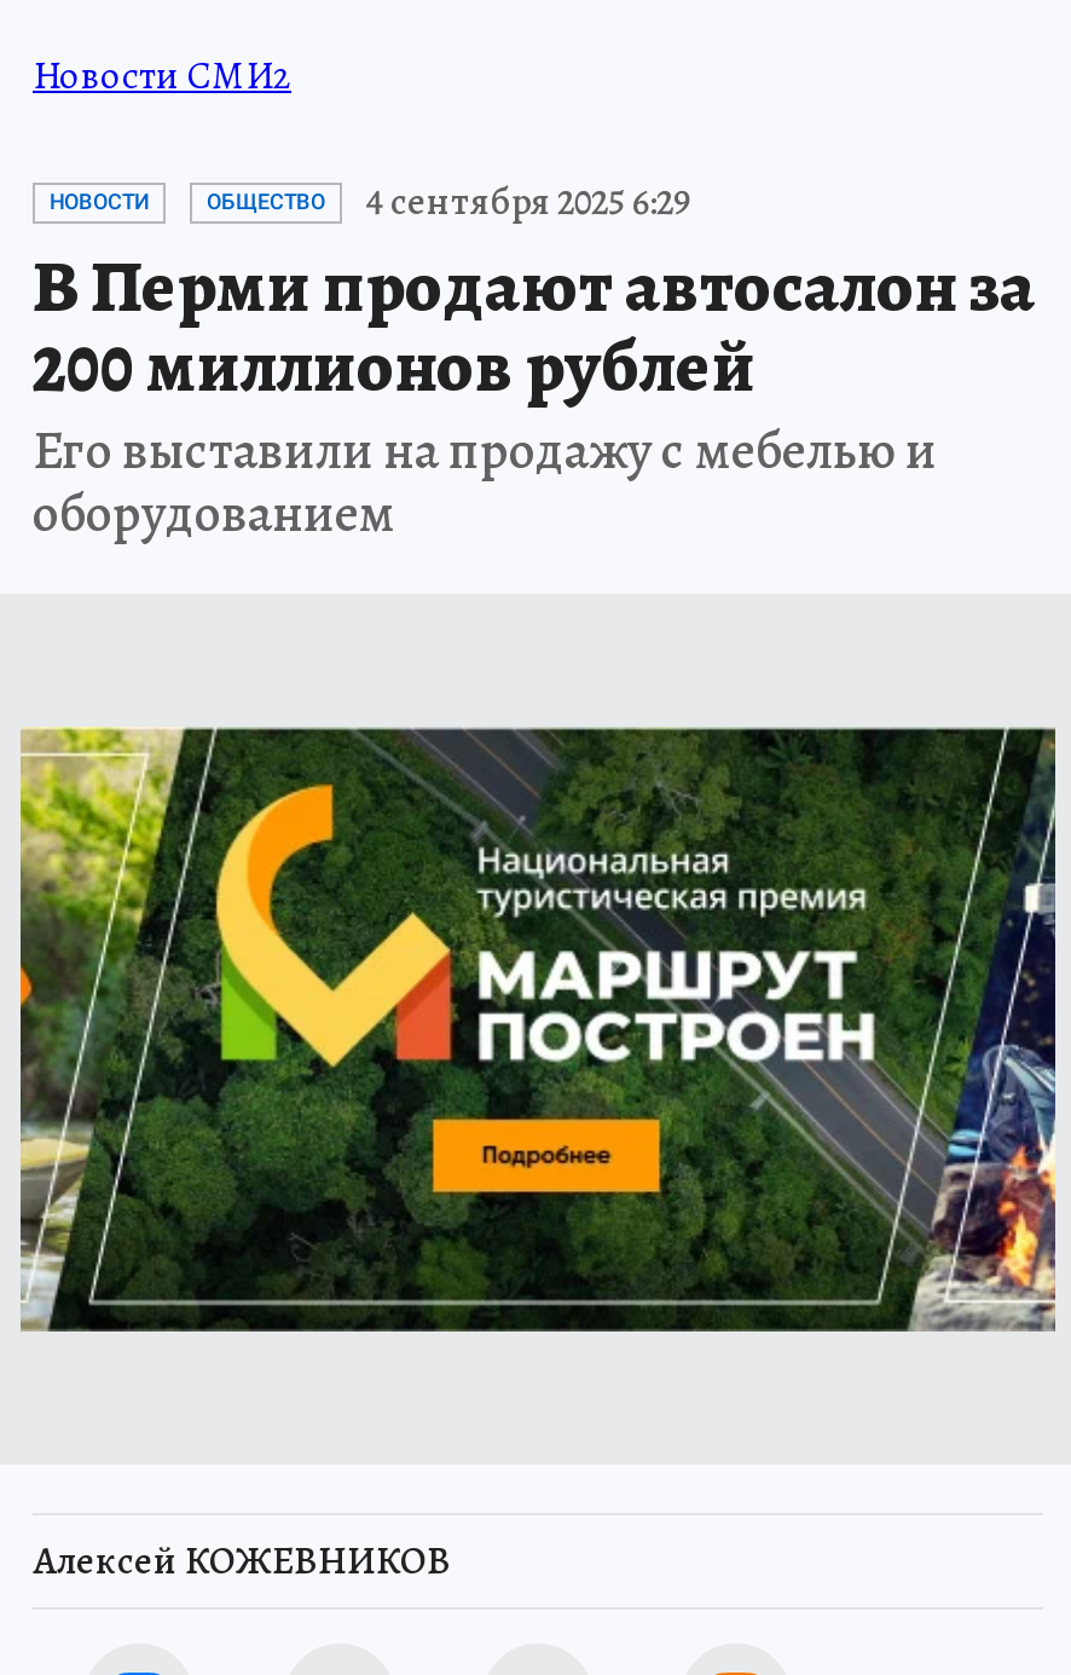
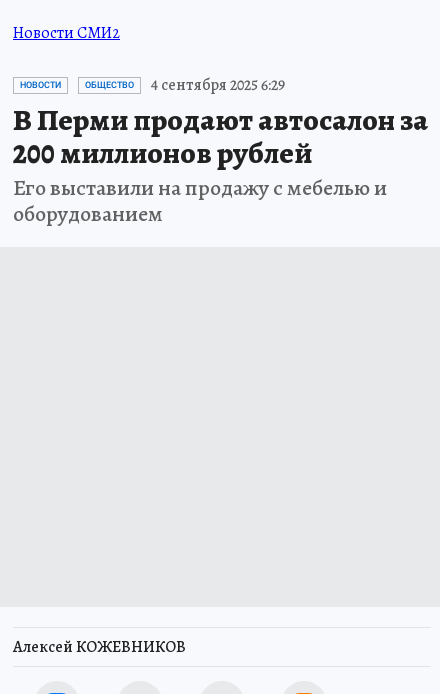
- [image]
